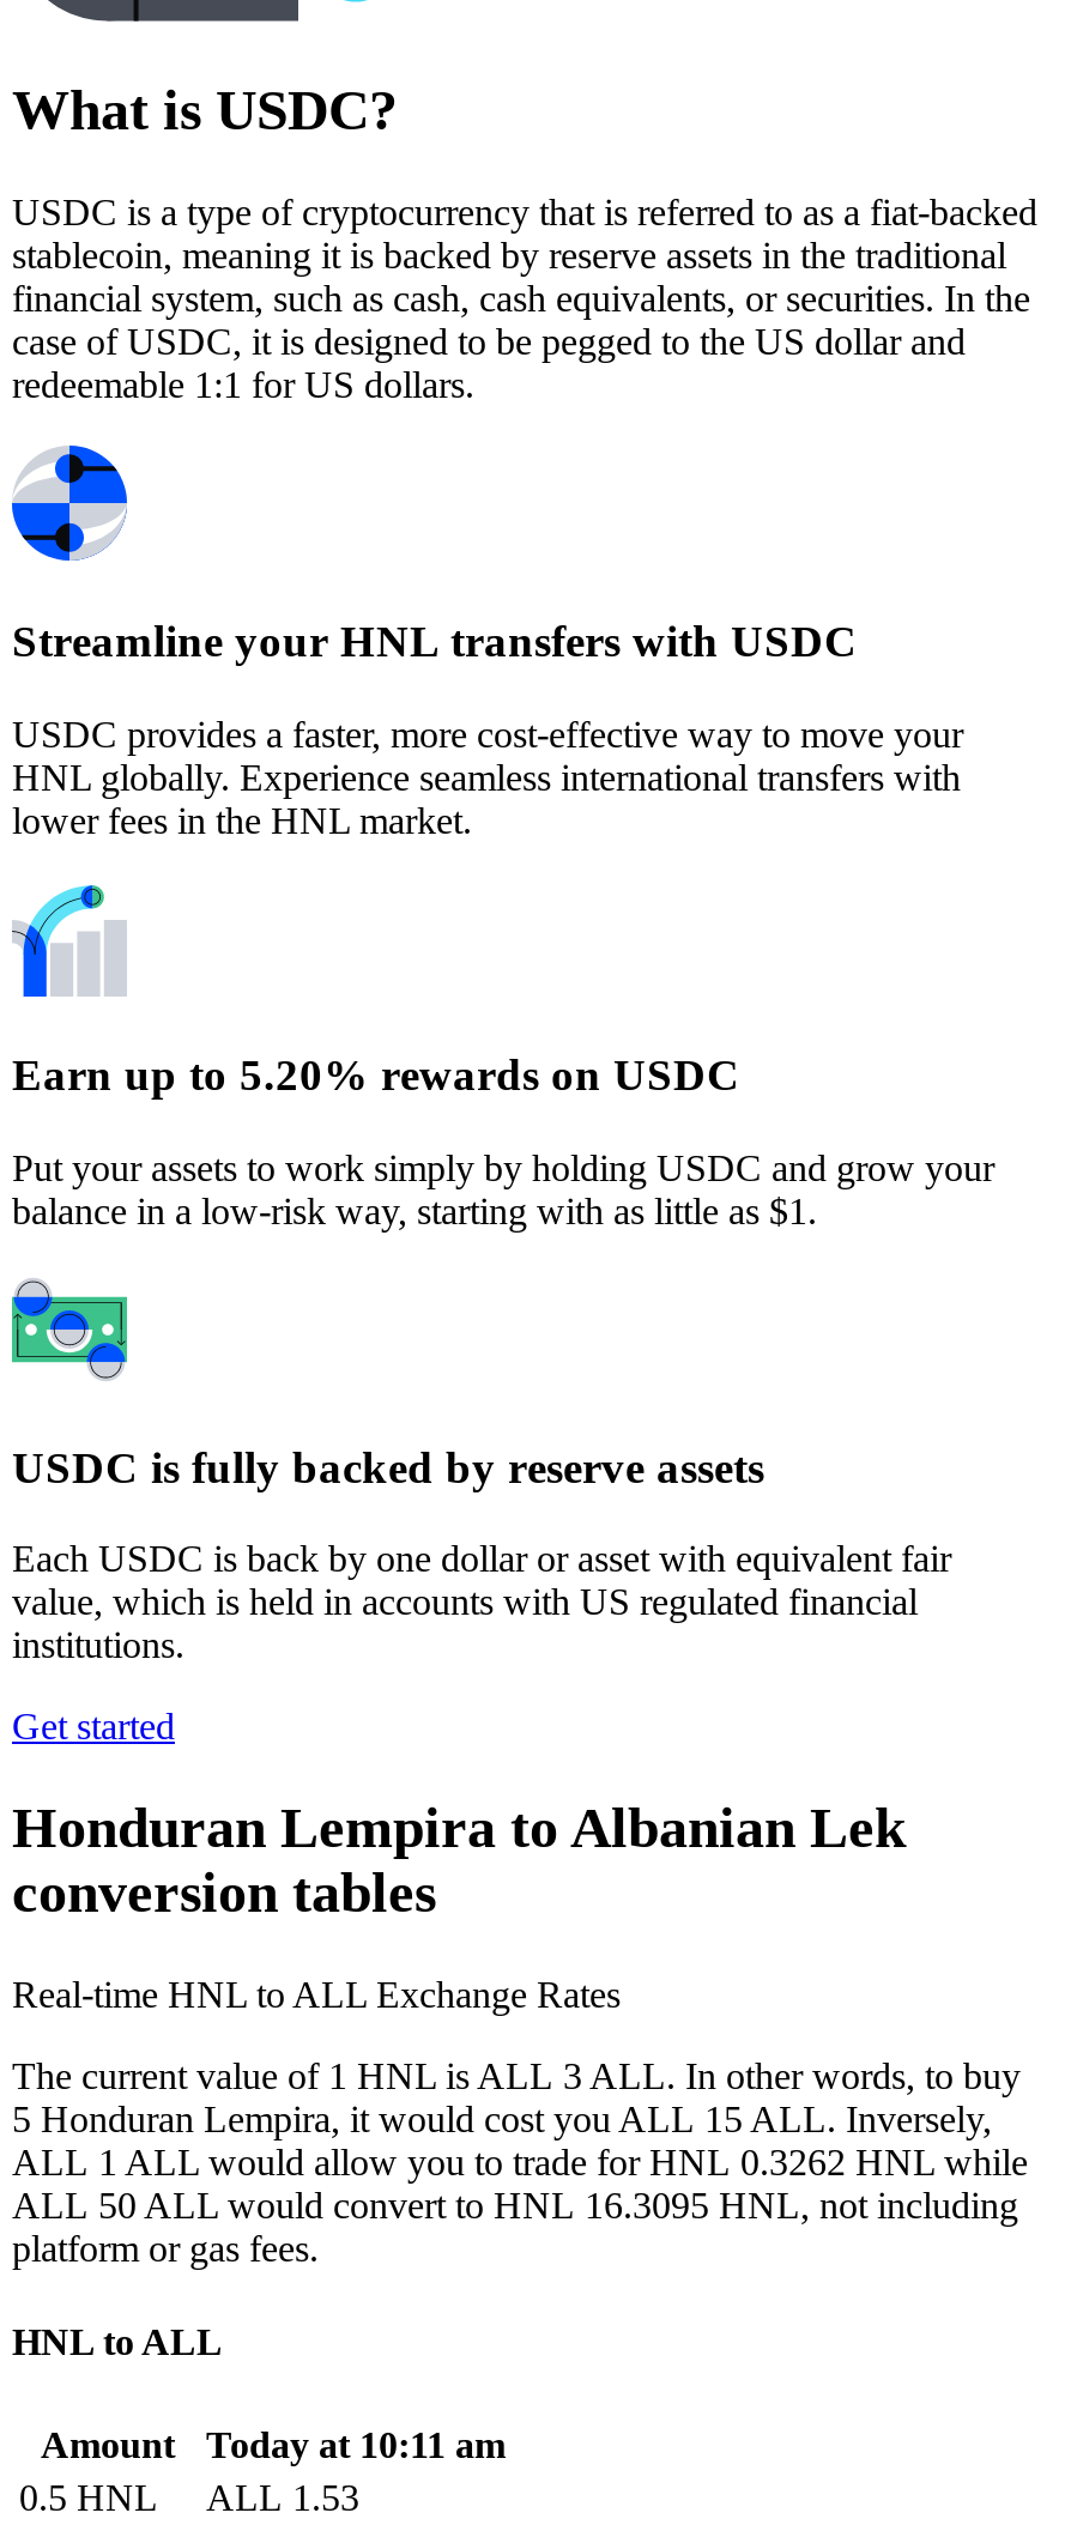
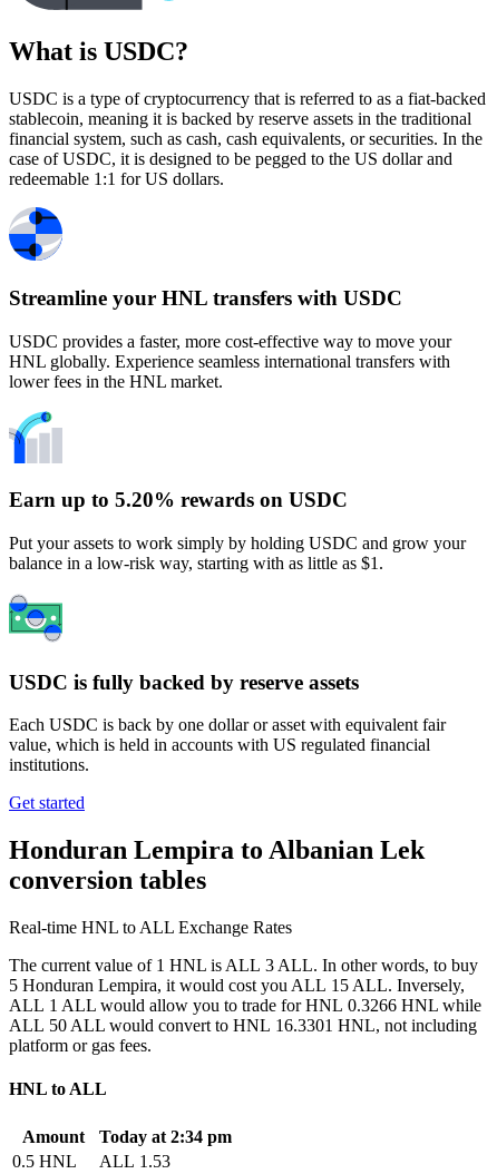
- ALL 1 ALL would allow you to trade for HNL 0.3262 HNL while
+ ALL 1 ALL would allow you to trade for HNL 0.3266 HNL while

- ALL 50 ALL would convert to HNL 16.3095 HNL, not including
+ ALL 50 ALL would convert to HNL 16.3301 HNL, not including

- Amount Today at 10:11 am
+ Amount Today at 2:34 pm
